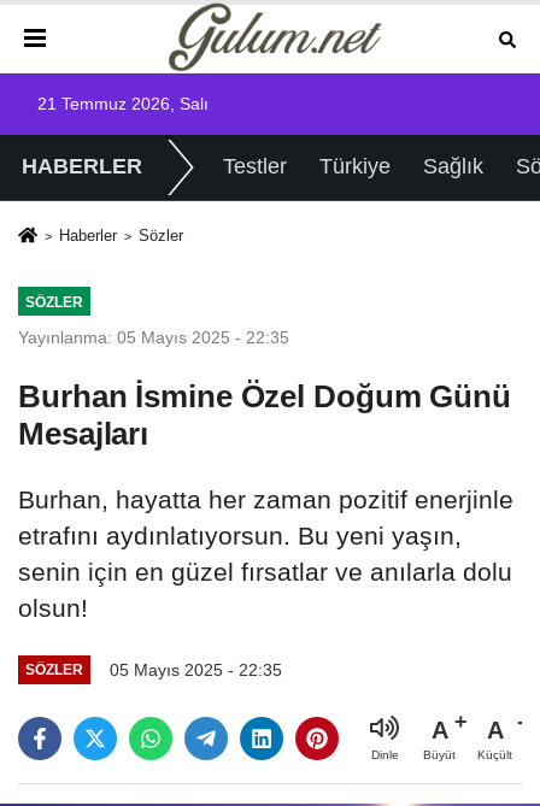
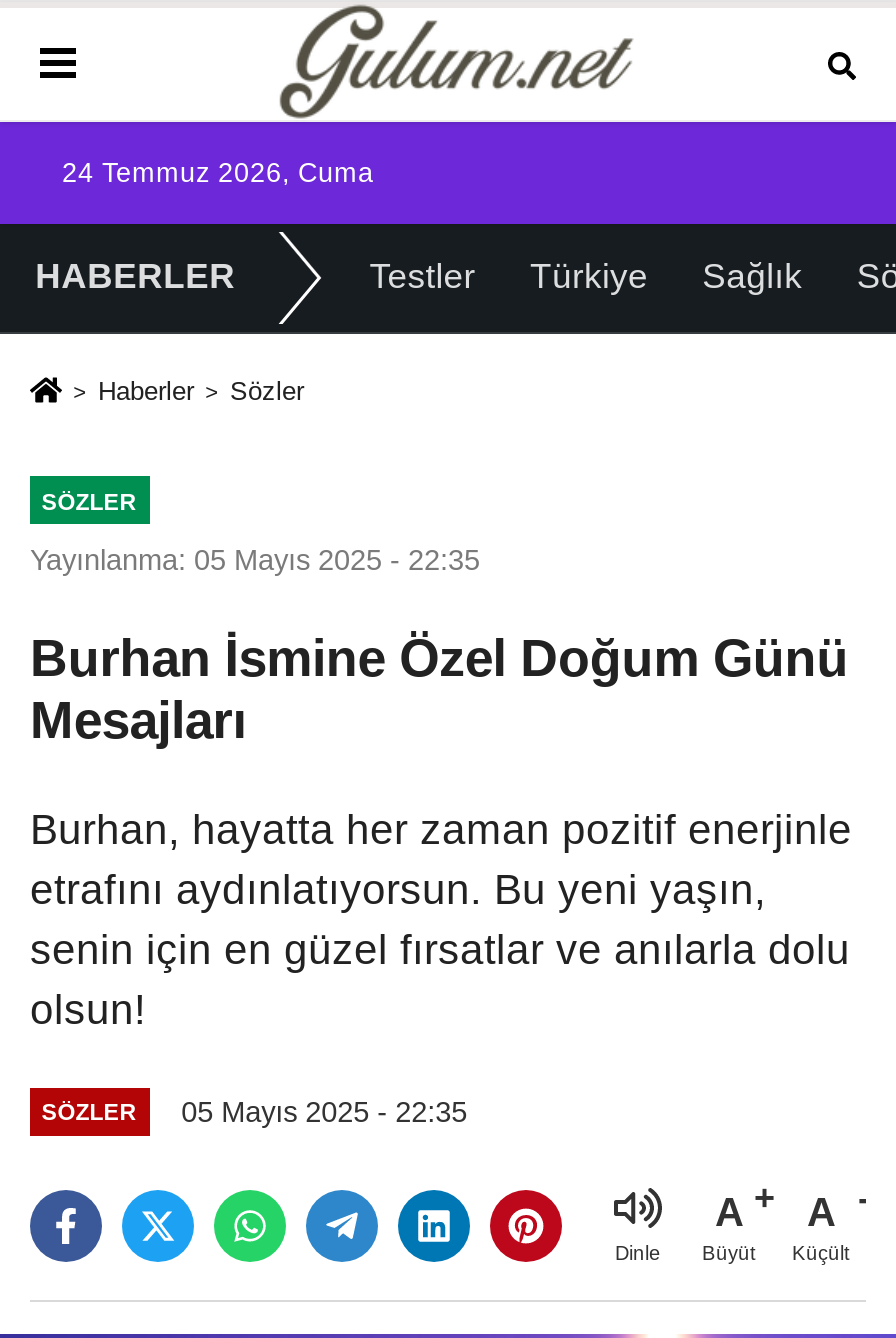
- 21 Temmuz 2026, Salı
+ 24 Temmuz 2026, Cuma
